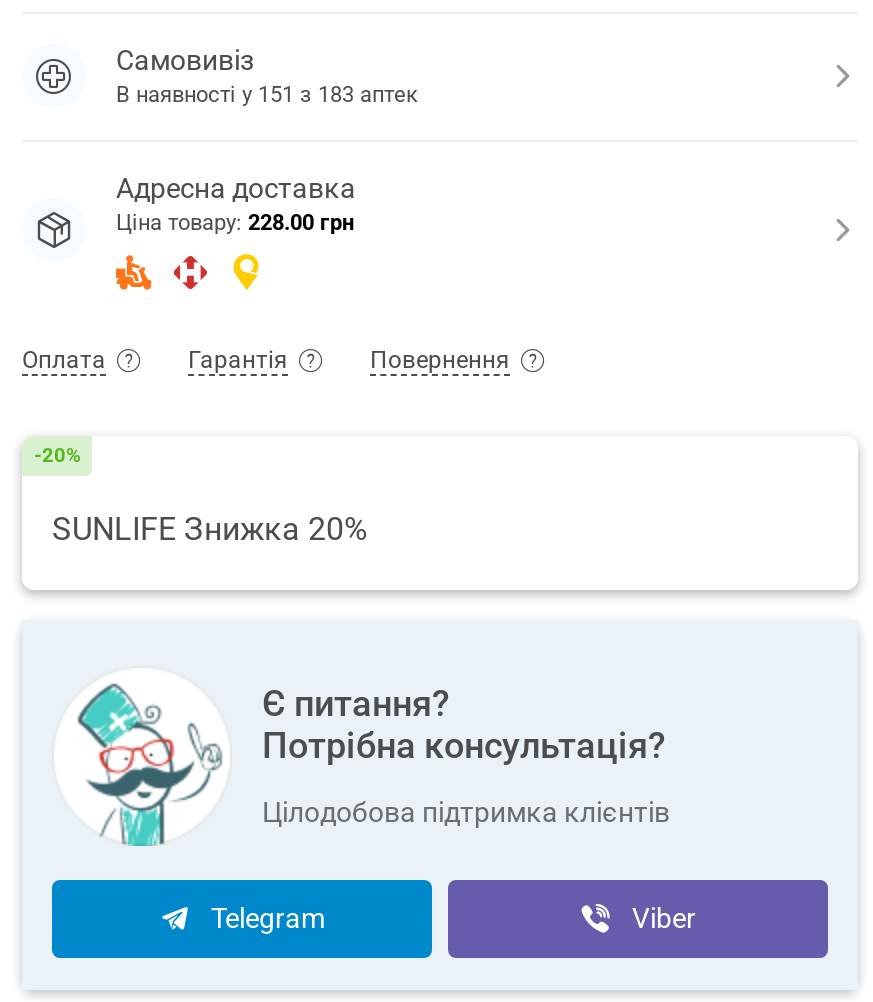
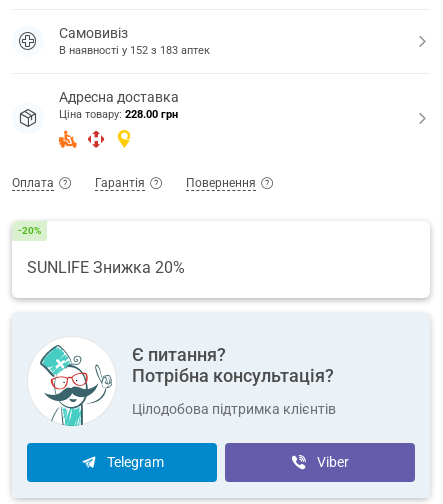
- В наявності у 151 з 183 аптек
+ В наявності у 152 з 183 аптек
